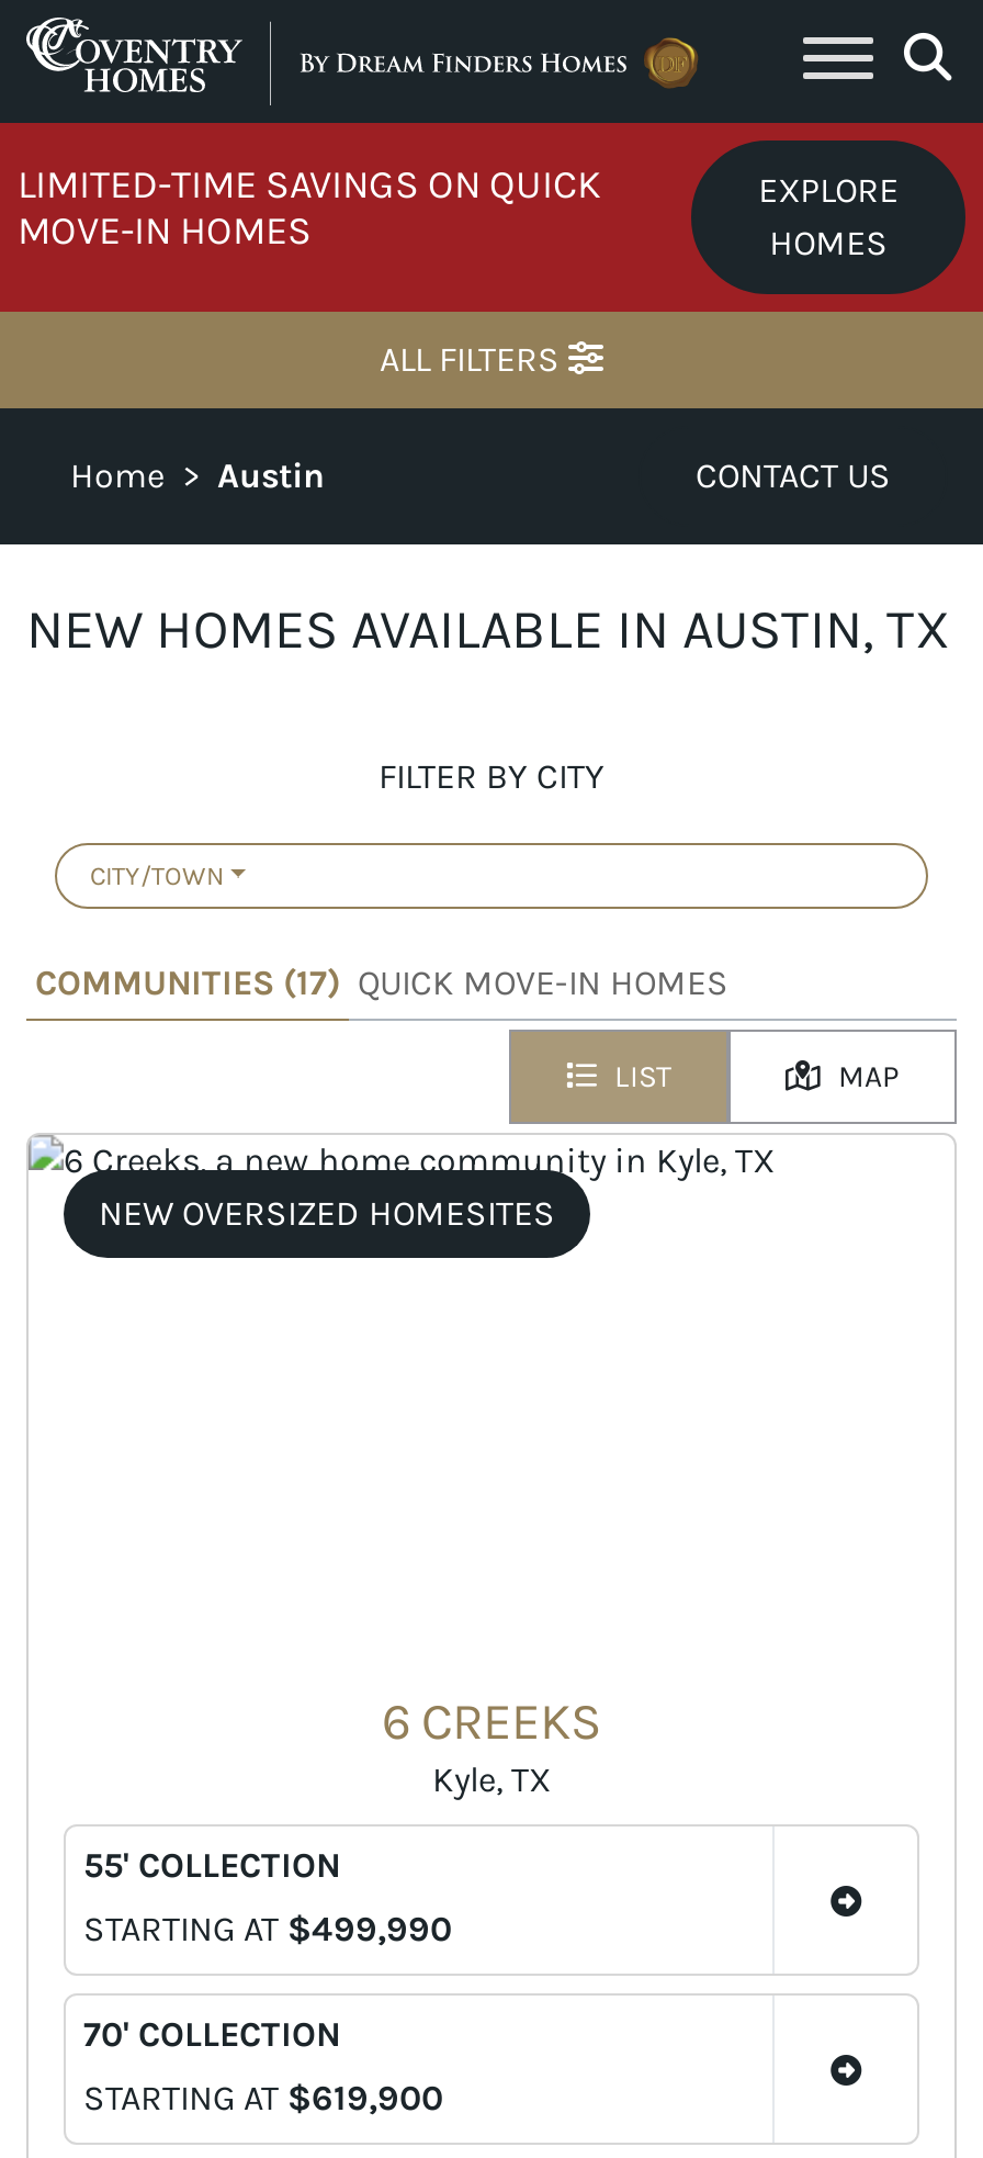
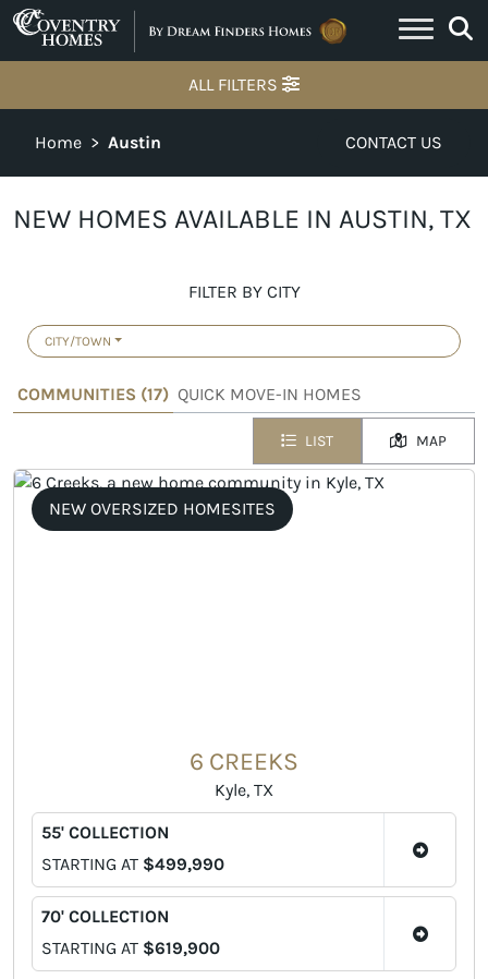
- [image]
- LIMITED-TIME SAVINGS ON QUICK
- MOVE-IN HOMES

- EXPLORE
- HOMES
